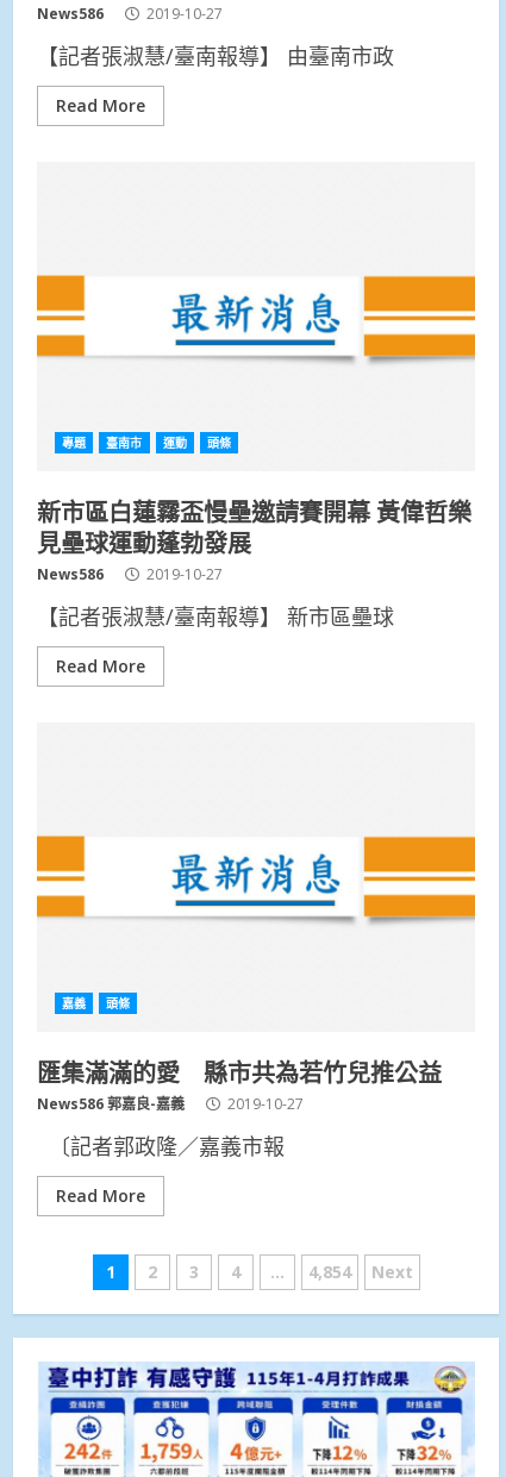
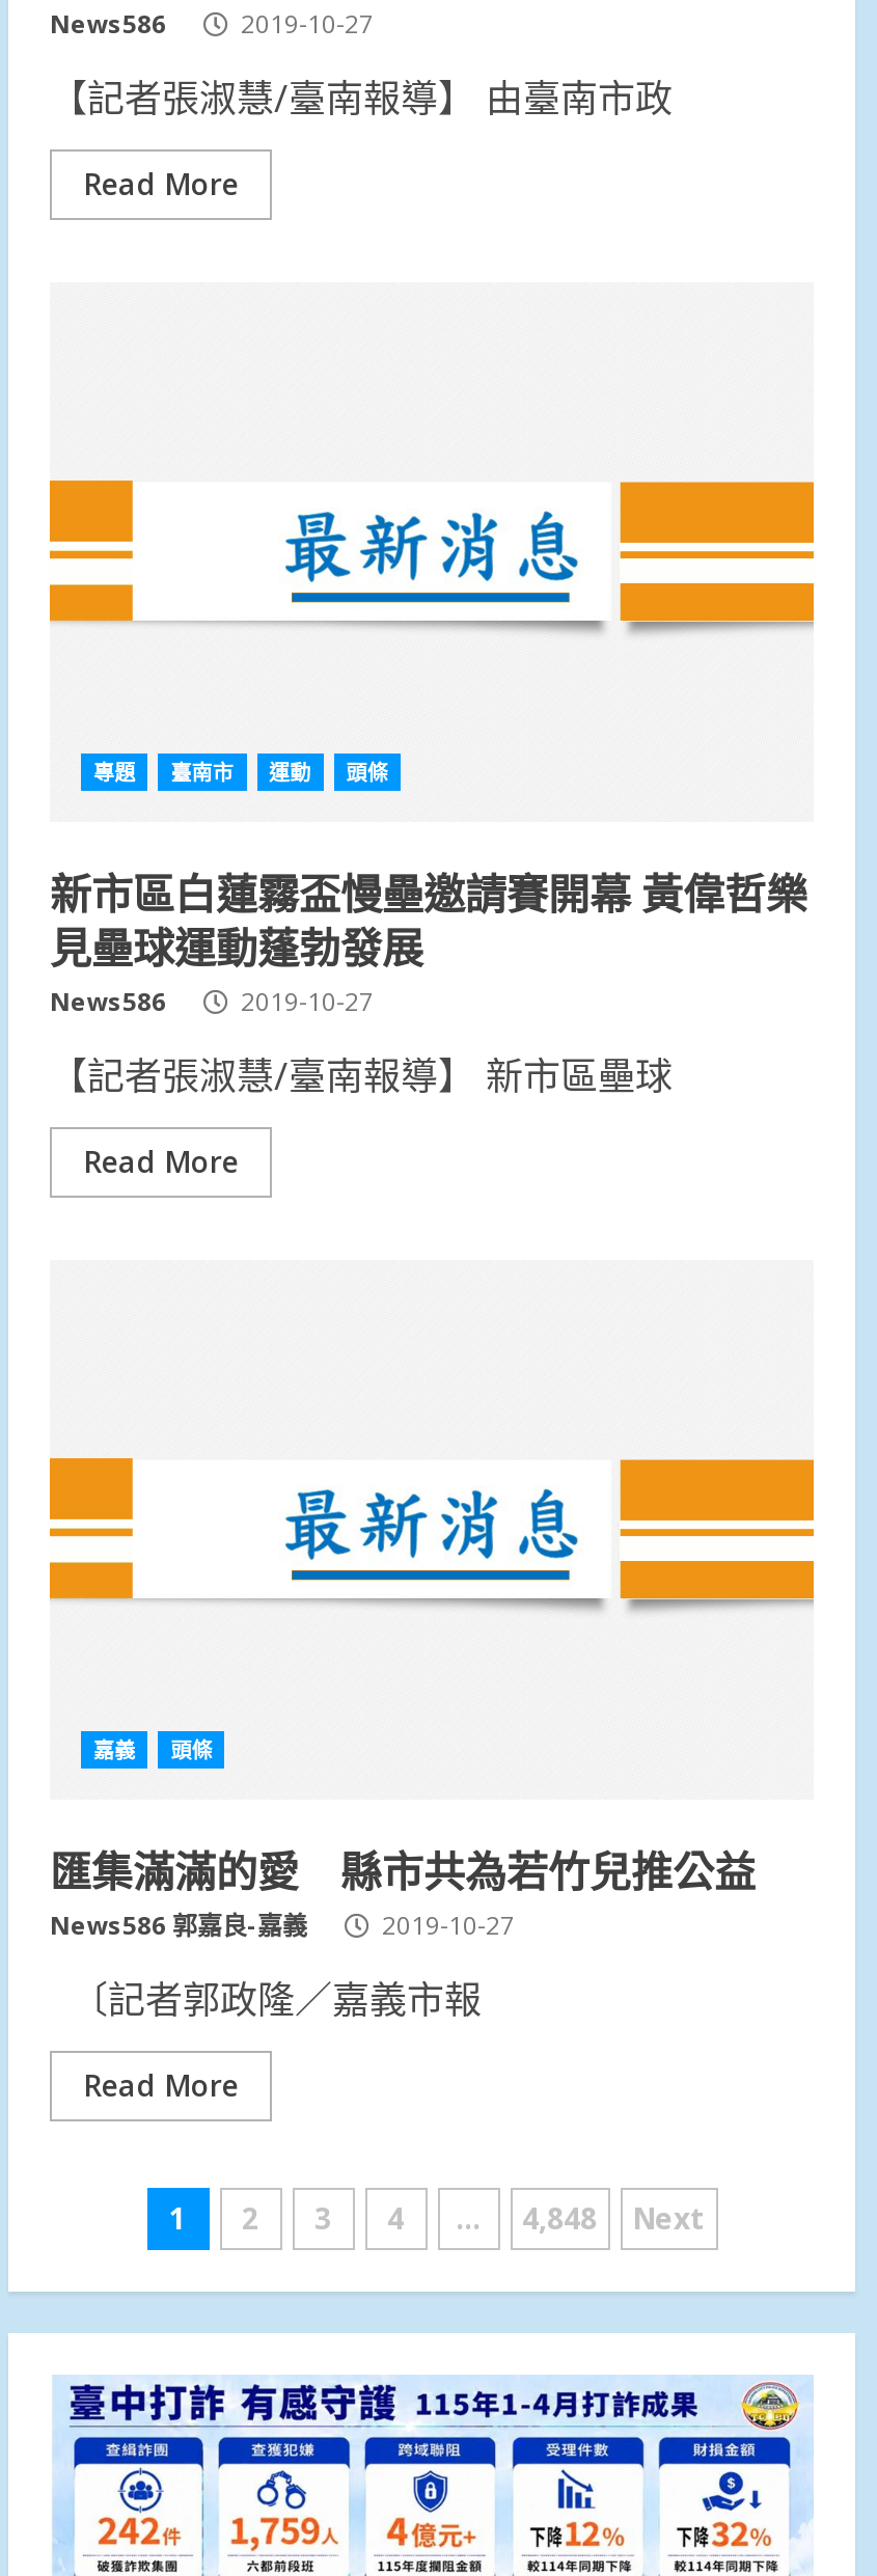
- 4,854
+ 4,848
